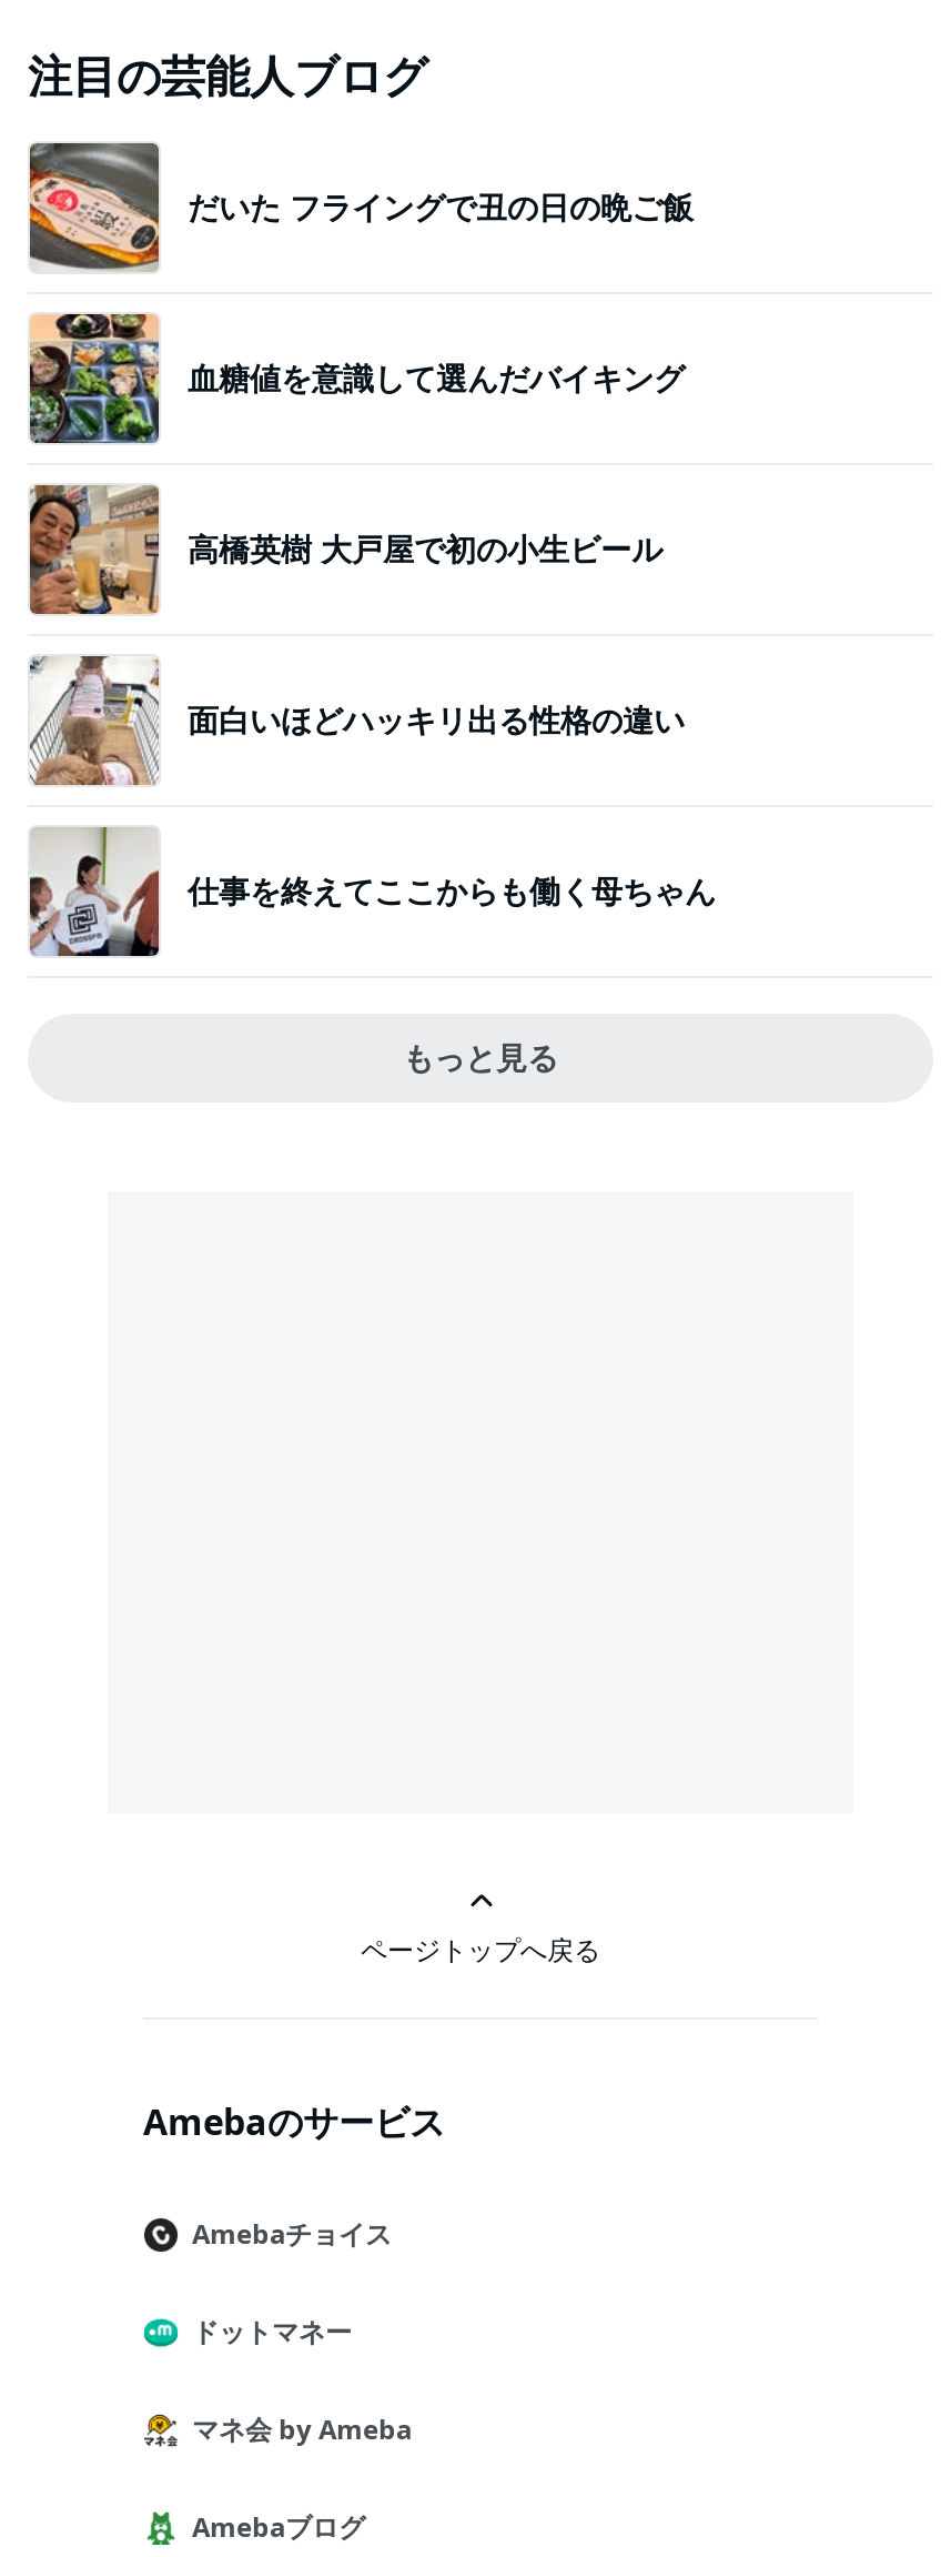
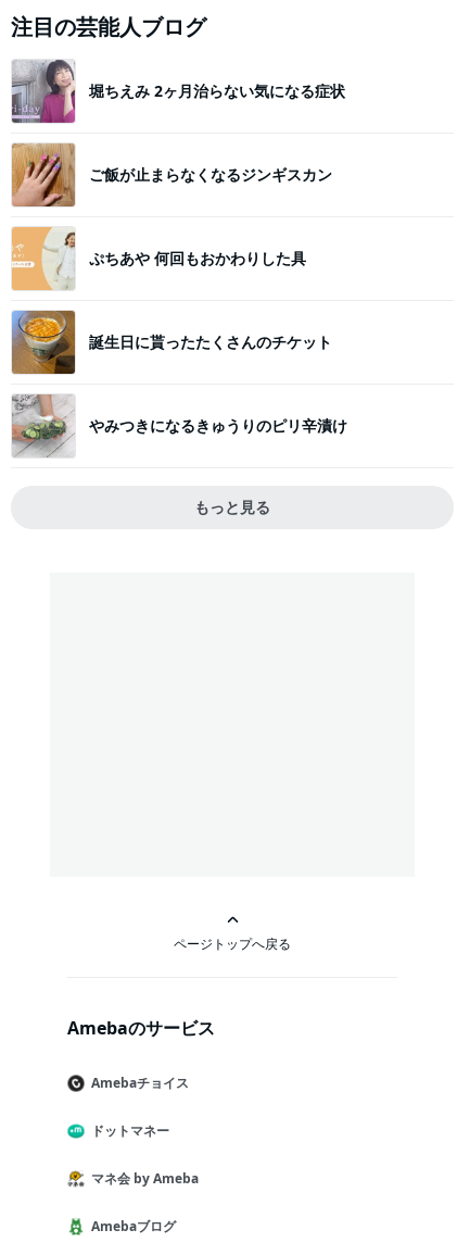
- [image]
- だいた フライングで丑の日の晩ご飯
+ [image]
+ 堀ちえみ 2ヶ月治らない気になる症状

- [image]
- 血糖値を意識して選んだバイキング
+ [image]
+ ご飯が止まらなくなるジンギスカン

- [image]
- 高橋英樹 大戸屋で初の小生ビール
+ [image]
+ ぷちあや 何回もおかわりした具

- [image]
- 面白いほどハッキリ出る性格の違い
+ [image]
+ 誕生日に貰ったたくさんのチケット

- [image]
- 仕事を終えてここからも働く母ちゃん
+ [image]
+ やみつきになるきゅうりのピリ辛漬け
